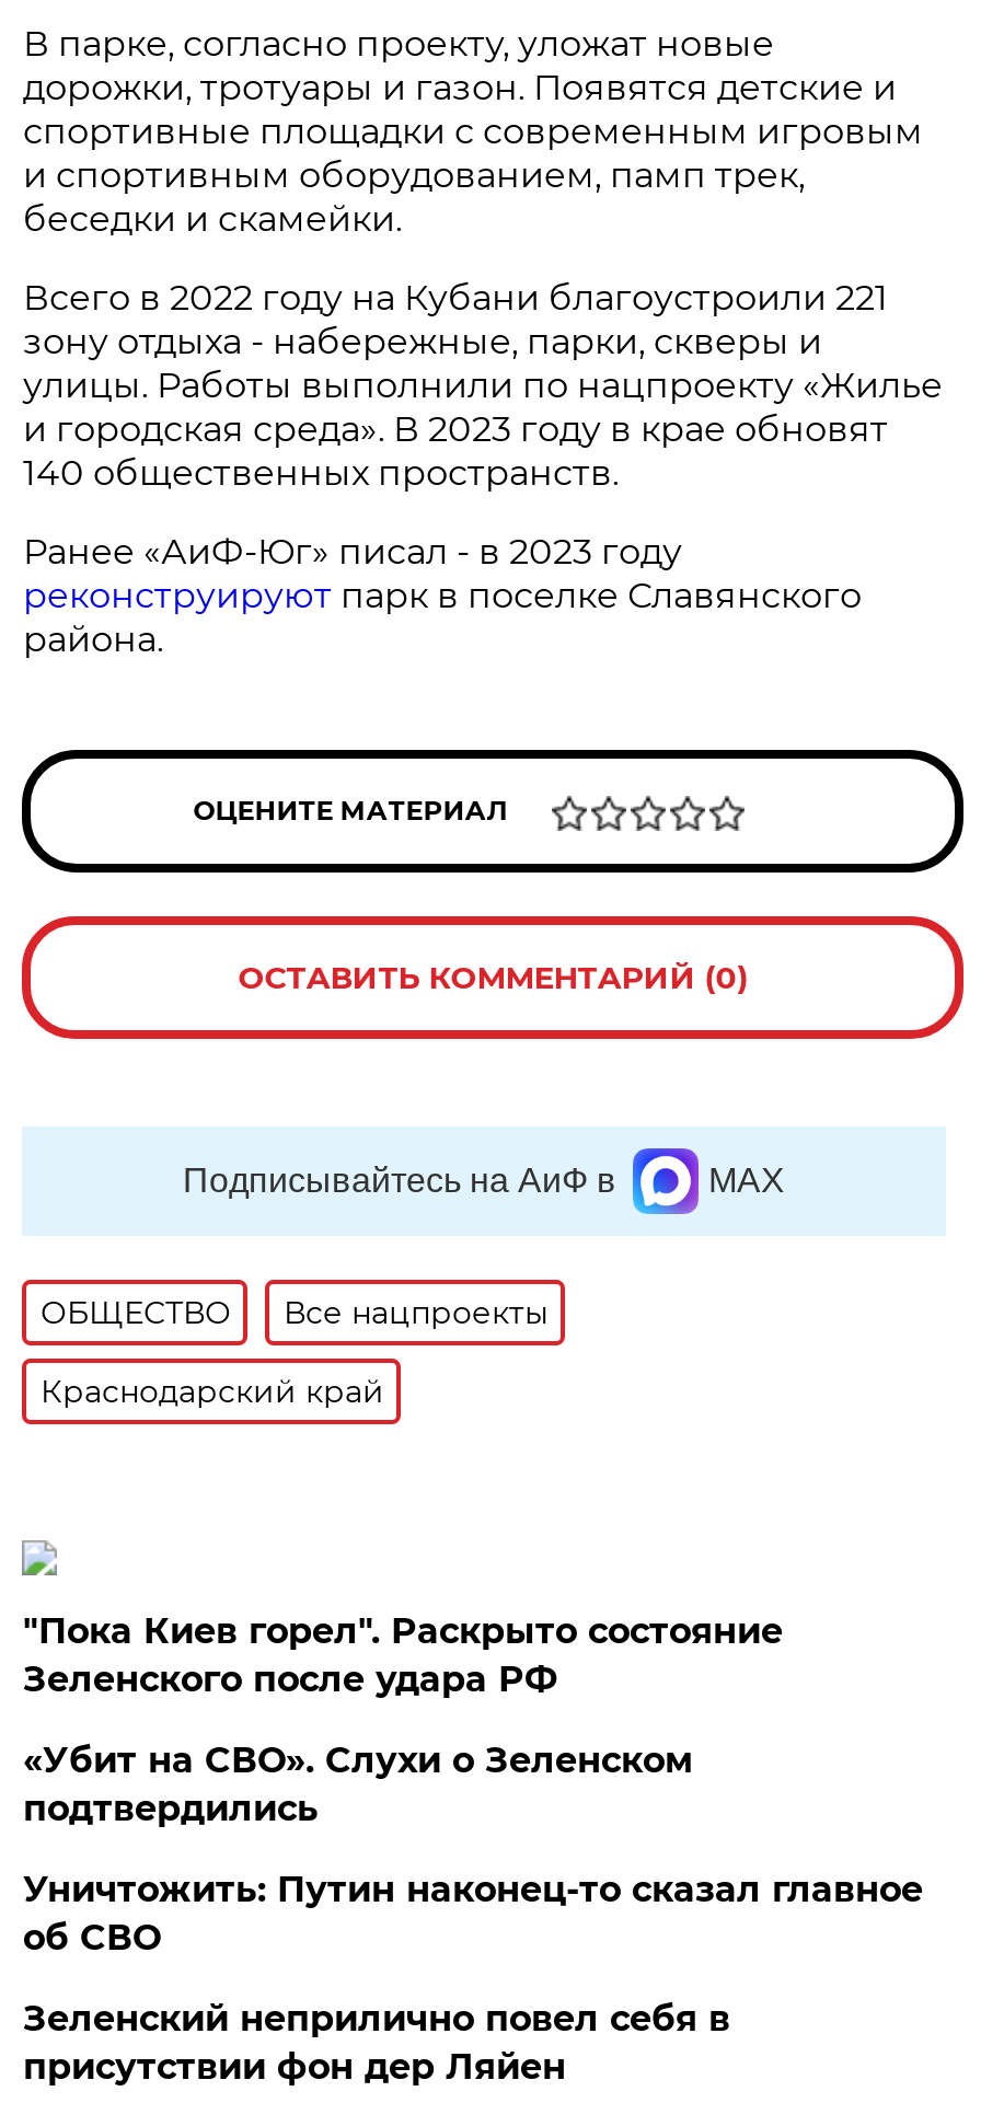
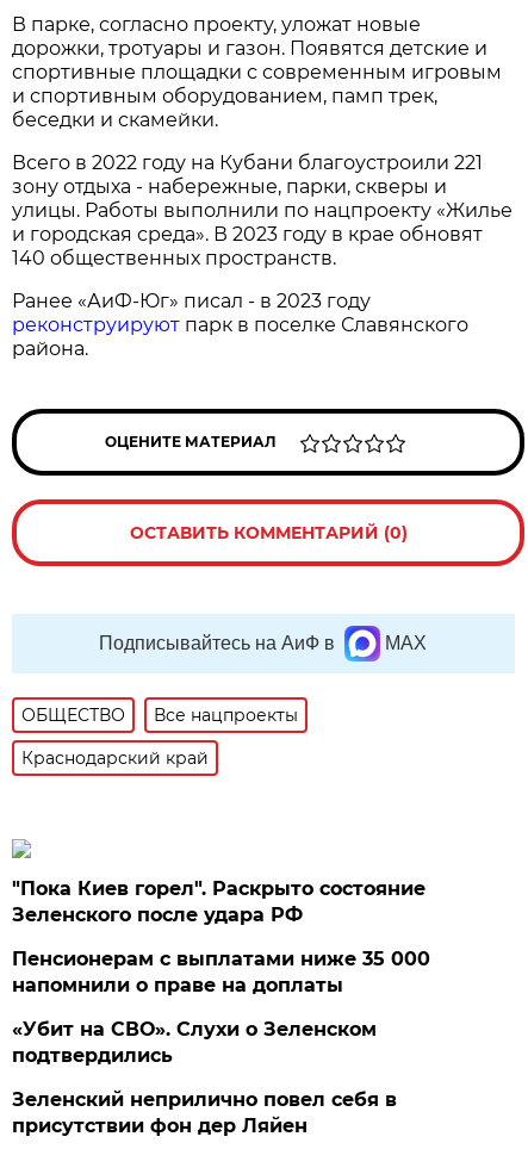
+ Пенсионерам с выплатами ниже 35 000
+ напомнили о праве на доплаты

moved down: «Убит на СВО». Слухи о Зеленском | подтвердились

- Уничтожить: Путин наконец-то сказал главное
- об СВО
